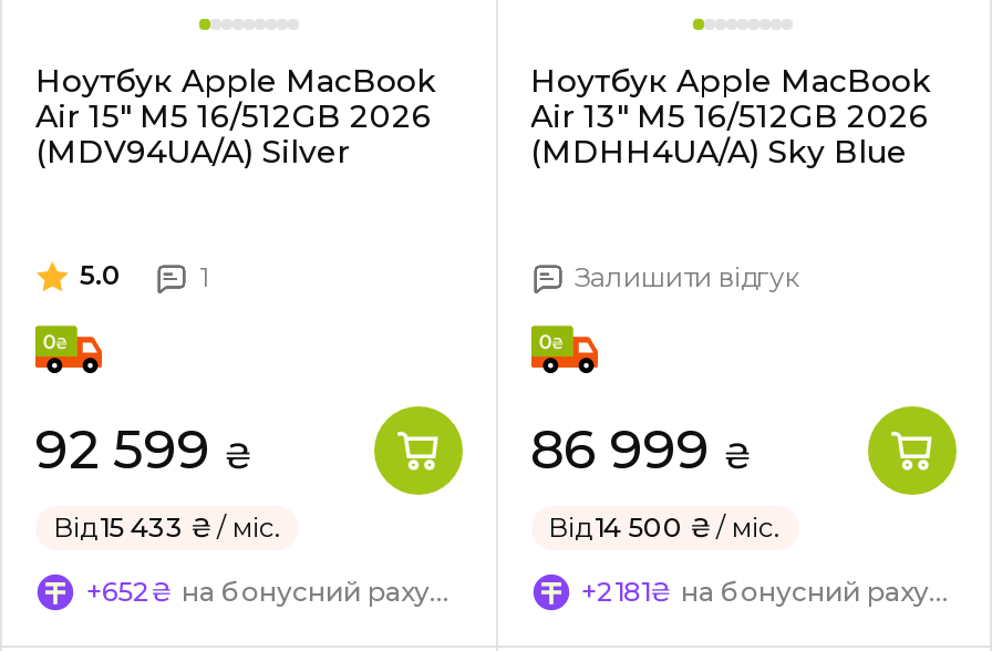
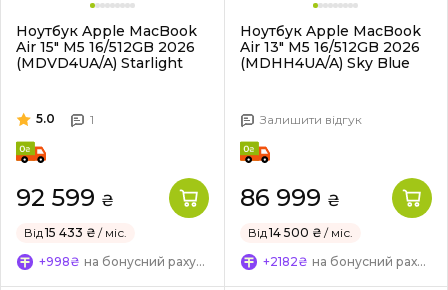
- (MDV94UA/A) Silver
+ (MDVD4UA/A) Starlight

- +652₴
+ +998₴

- +2181₴
+ +2182₴
